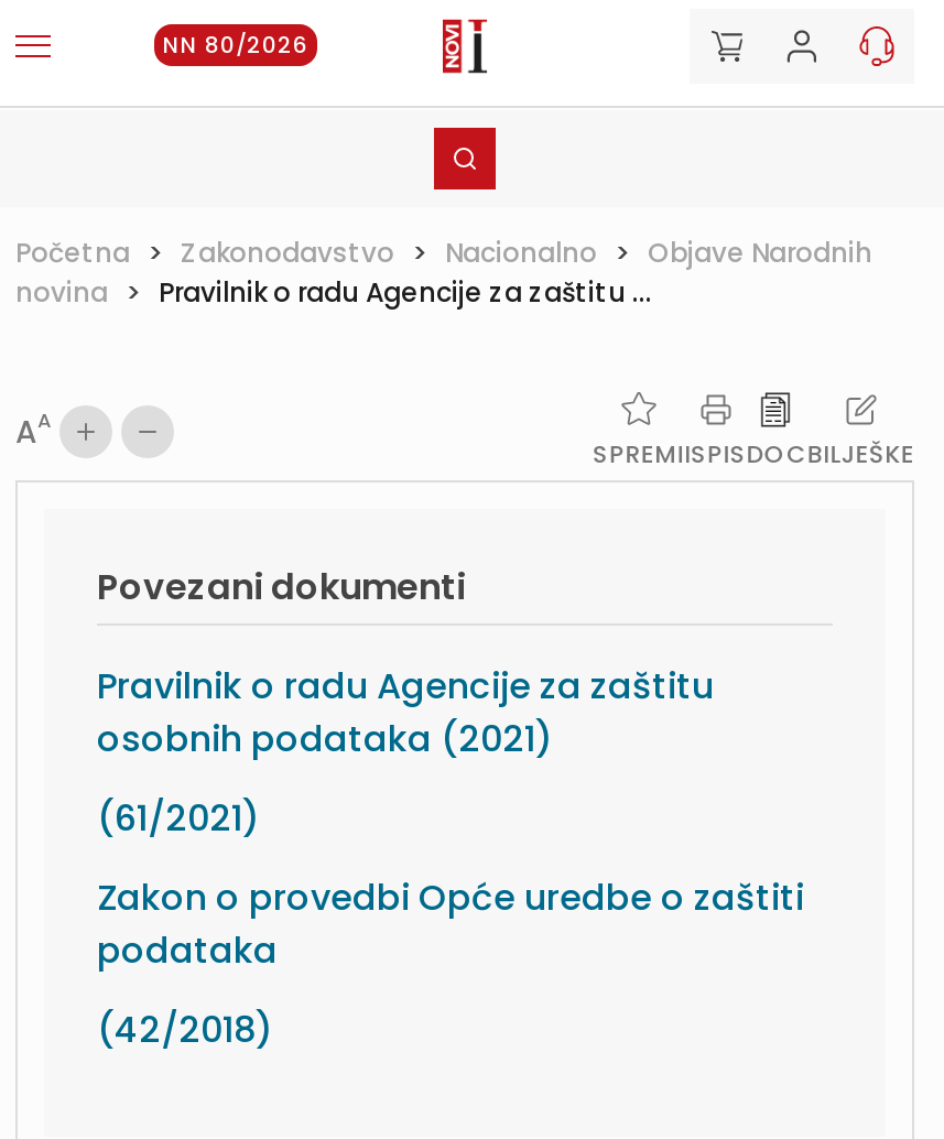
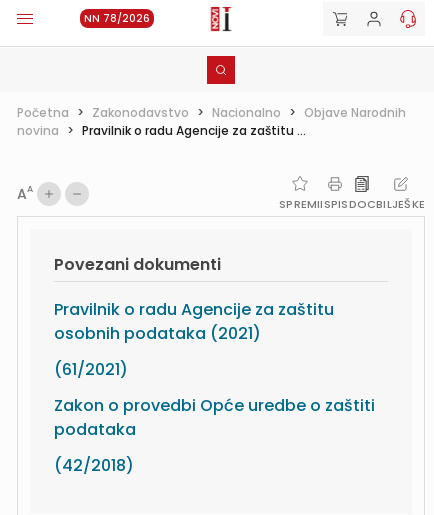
- NN 80/2026
+ NN 78/2026
